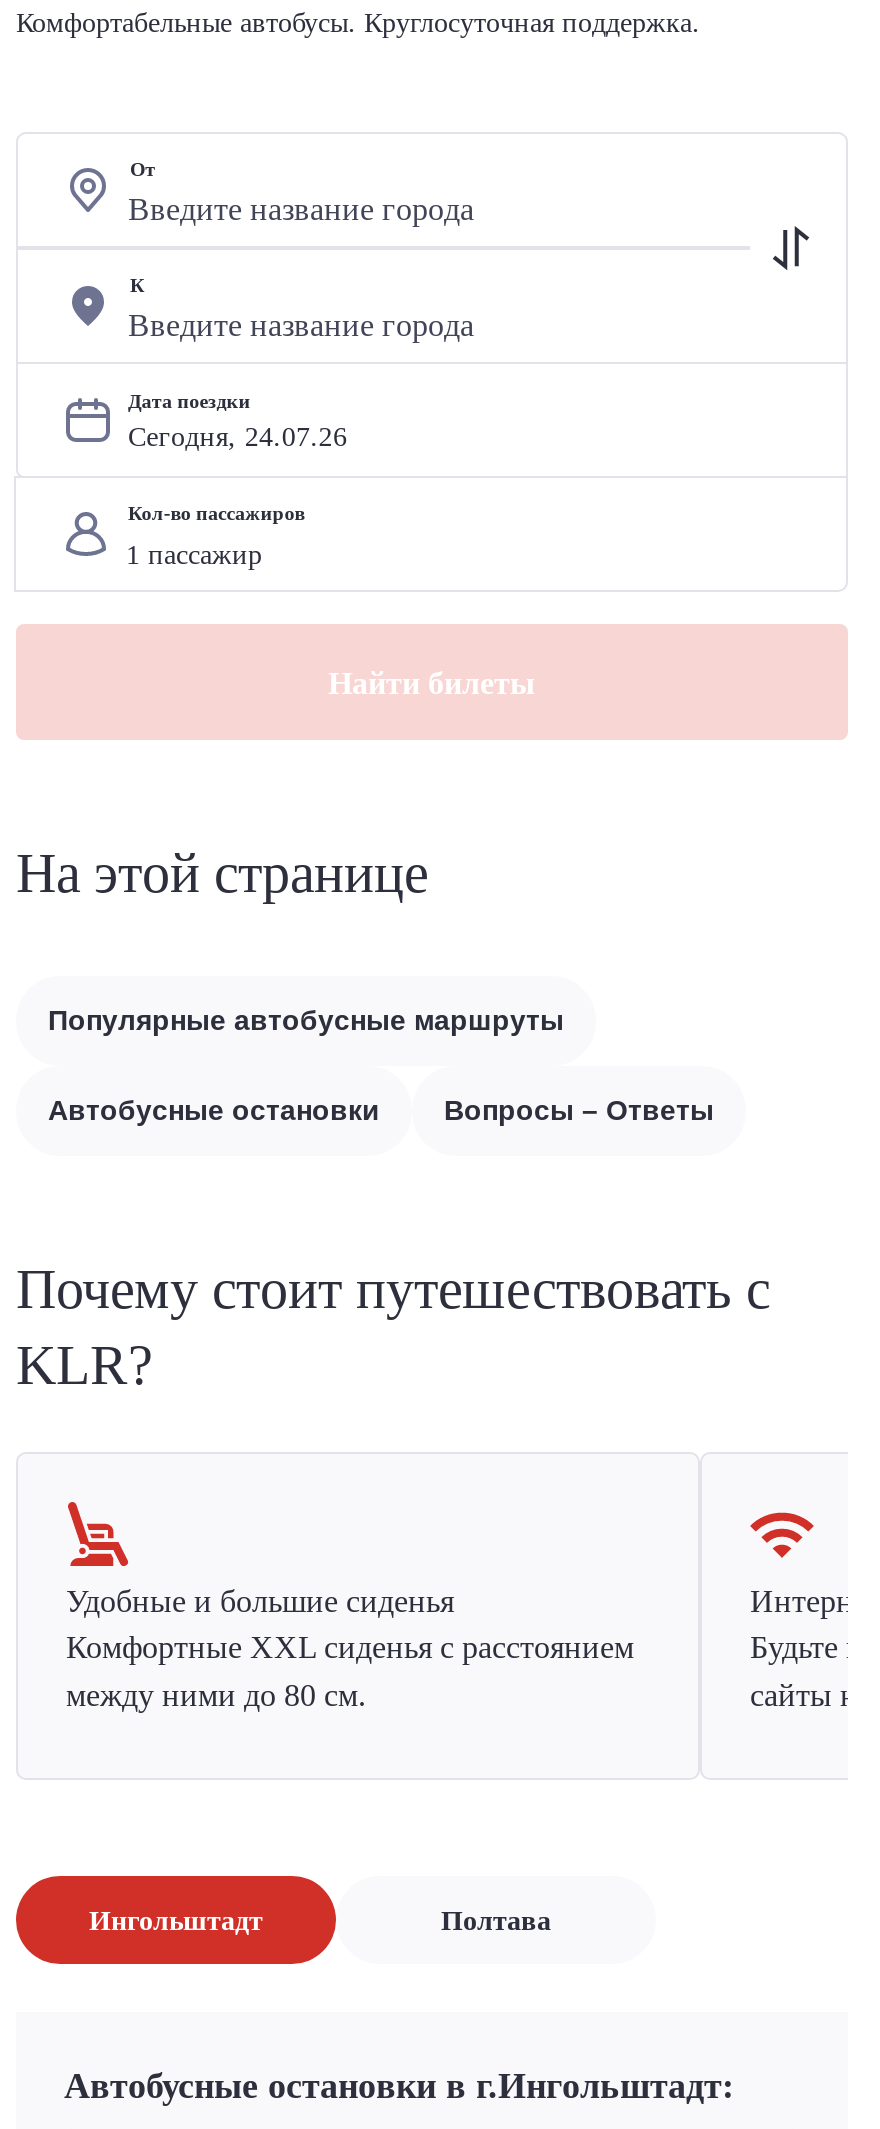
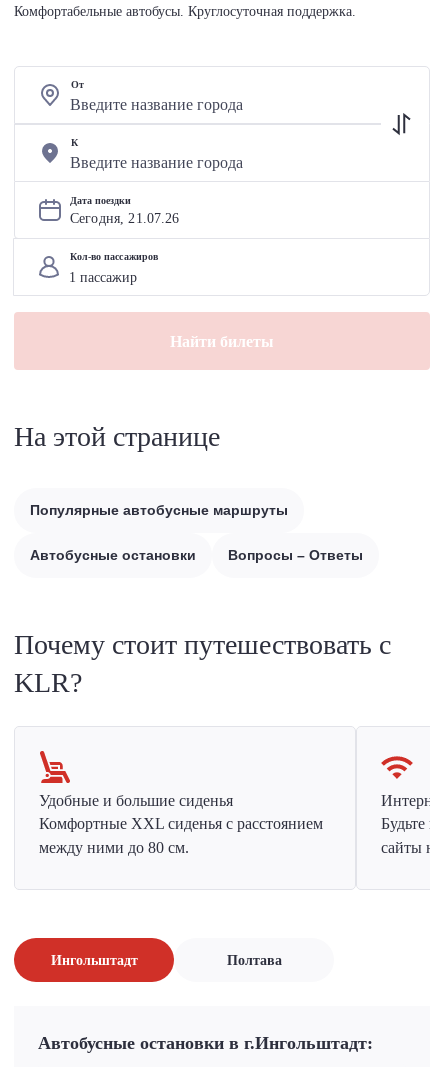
- Сегодня, 24.07.26
+ Сегодня, 21.07.26
